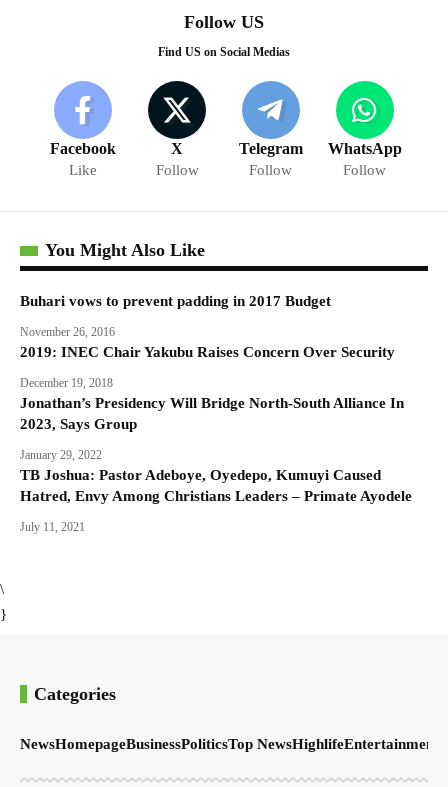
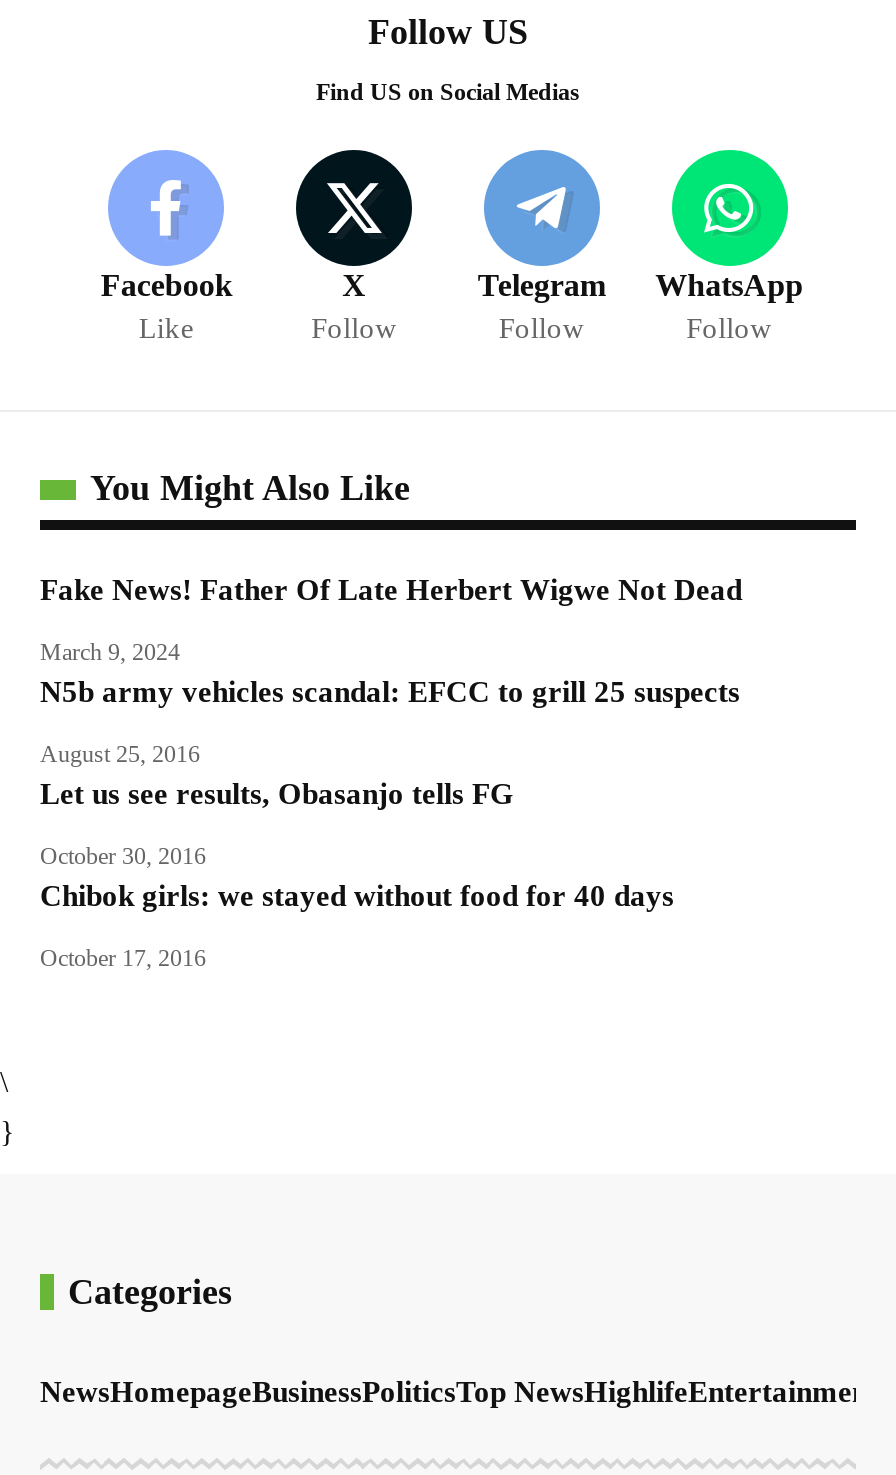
- Buhari vows to prevent padding in 2017 Budget
+ Fake News! Father Of Late Herbert Wigwe Not Dead

- November 26, 2016
- 2019: INEC Chair Yakubu Raises Concern Over Security
+ March 9, 2024
+ N5b army vehicles scandal: EFCC to grill 25 suspects

- December 19, 2018
- Jonathan’s Presidency Will Bridge North-South Alliance In
- 2023, Says Group
+ August 25, 2016
+ Let us see results, Obasanjo tells FG

- January 29, 2022
- TB Joshua: Pastor Adeboye, Oyedepo, Kumuyi Caused
- Hatred, Envy Among Christians Leaders – Primate Ayodele
+ October 30, 2016
+ Chibok girls: we stayed without food for 40 days

- July 11, 2021
+ October 17, 2016
